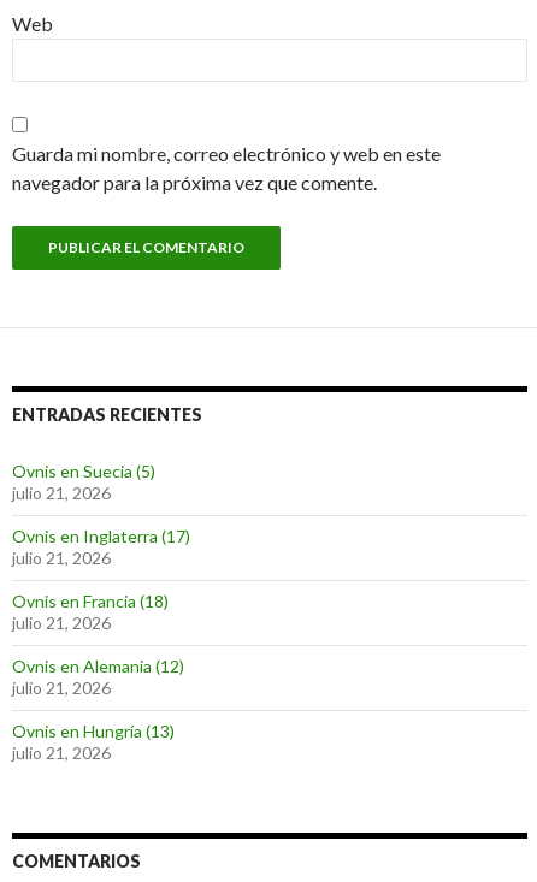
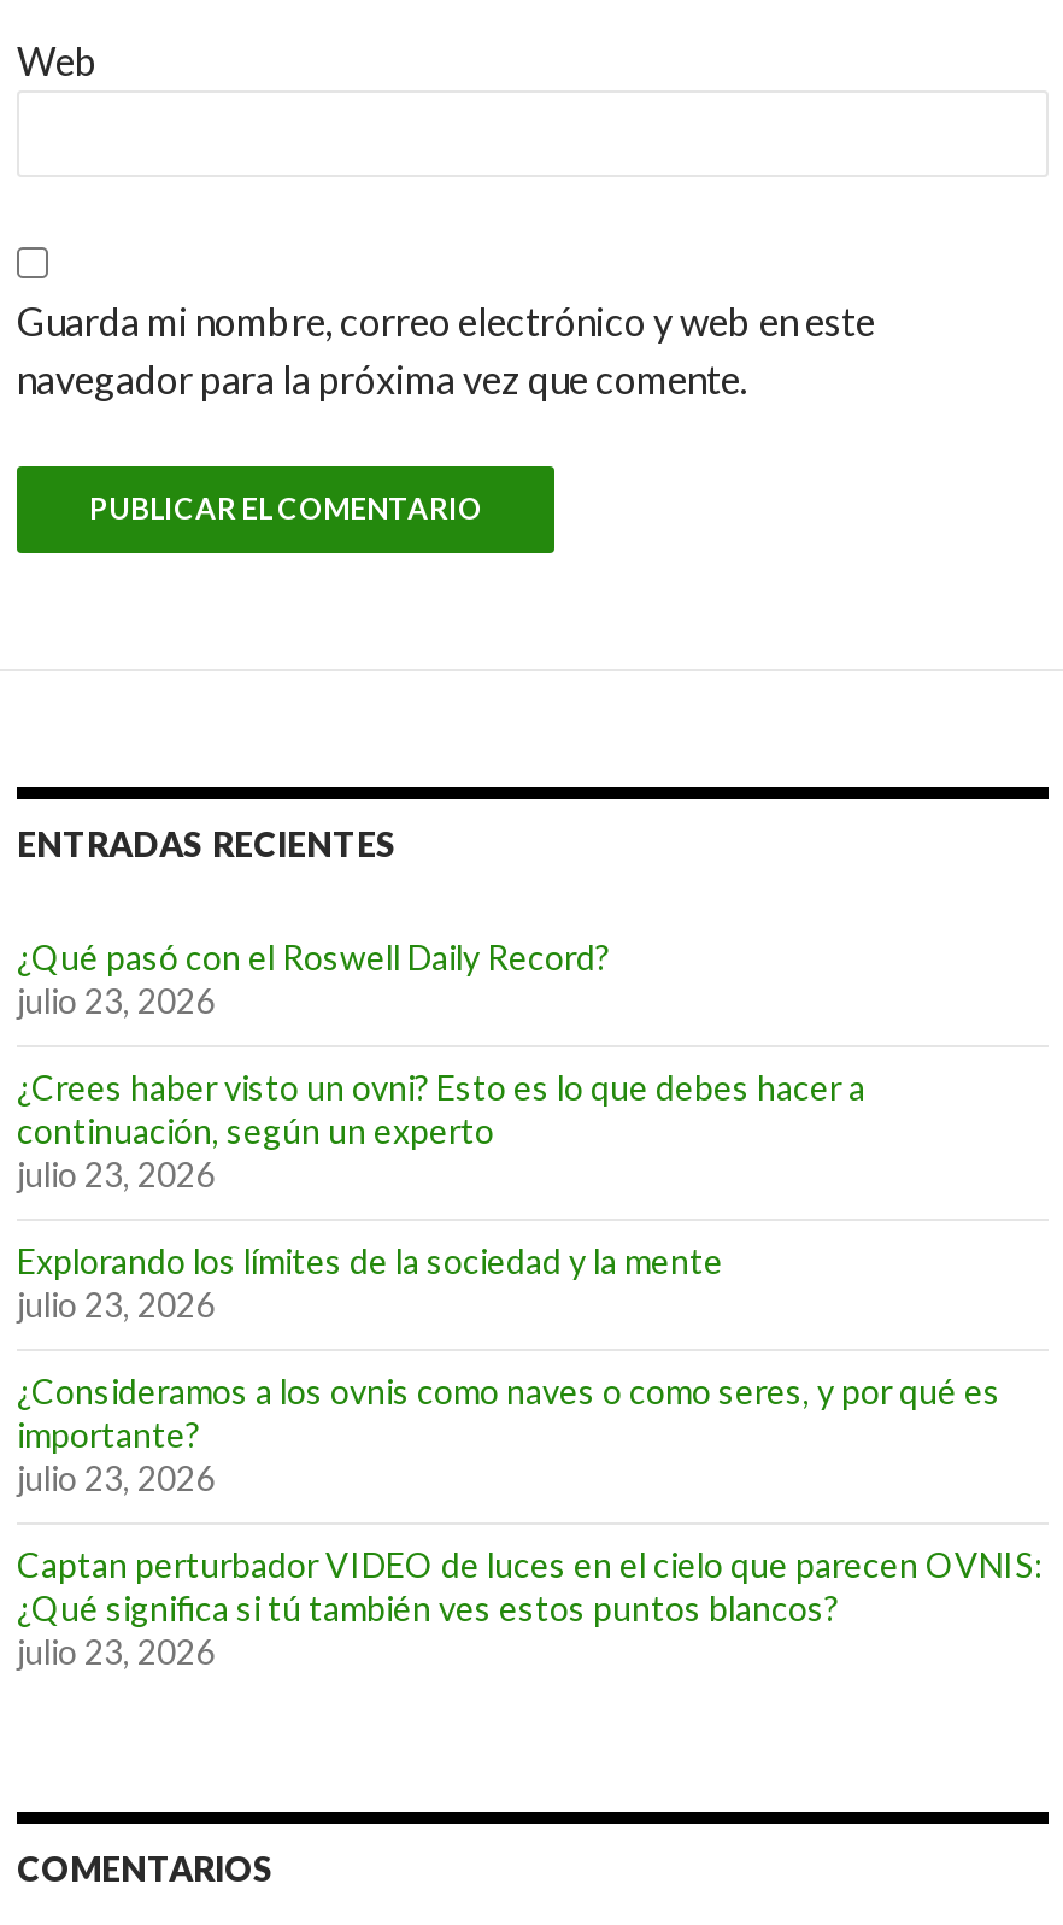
- Ovnis en Suecia (5)
- julio 21, 2026
+ ¿Qué pasó con el Roswell Daily Record?
+ julio 23, 2026

- Ovnis en Inglaterra (17)
- julio 21, 2026
+ ¿Crees haber visto un ovni? Esto es lo que debes hacer a
+ continuación, según un experto
+ julio 23, 2026

- Ovnis en Francia (18)
- julio 21, 2026
+ Explorando los límites de la sociedad y la mente
+ julio 23, 2026

- Ovnis en Alemania (12)
- julio 21, 2026
+ ¿Consideramos a los ovnis como naves o como seres, y por qué es
+ importante?
+ julio 23, 2026

- Ovnis en Hungría (13)
- julio 21, 2026
+ Captan perturbador VIDEO de luces en el cielo que parecen OVNIS:
+ ¿Qué significa si tú también ves estos puntos blancos?
+ julio 23, 2026
